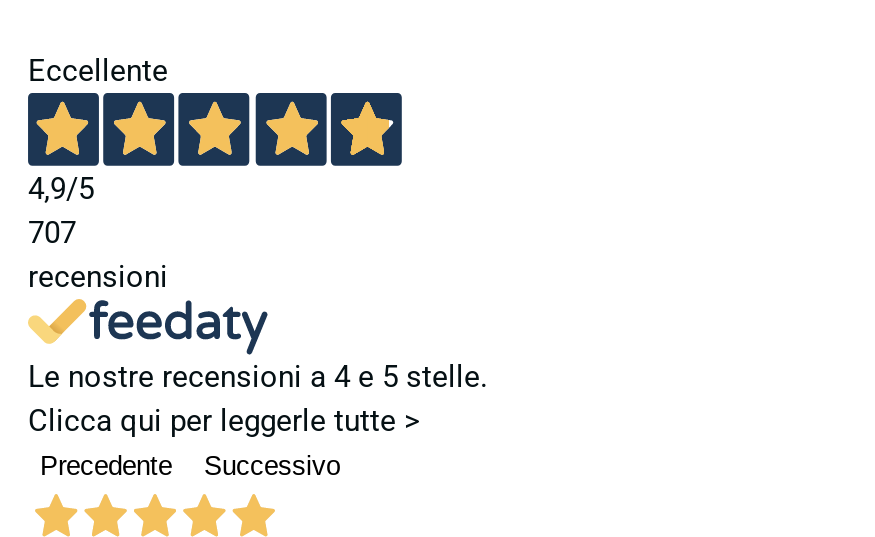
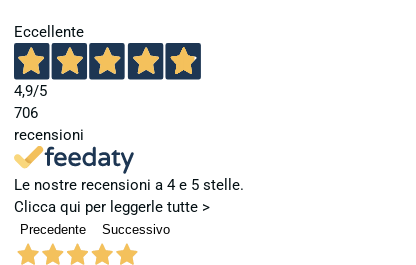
- 707
+ 706
